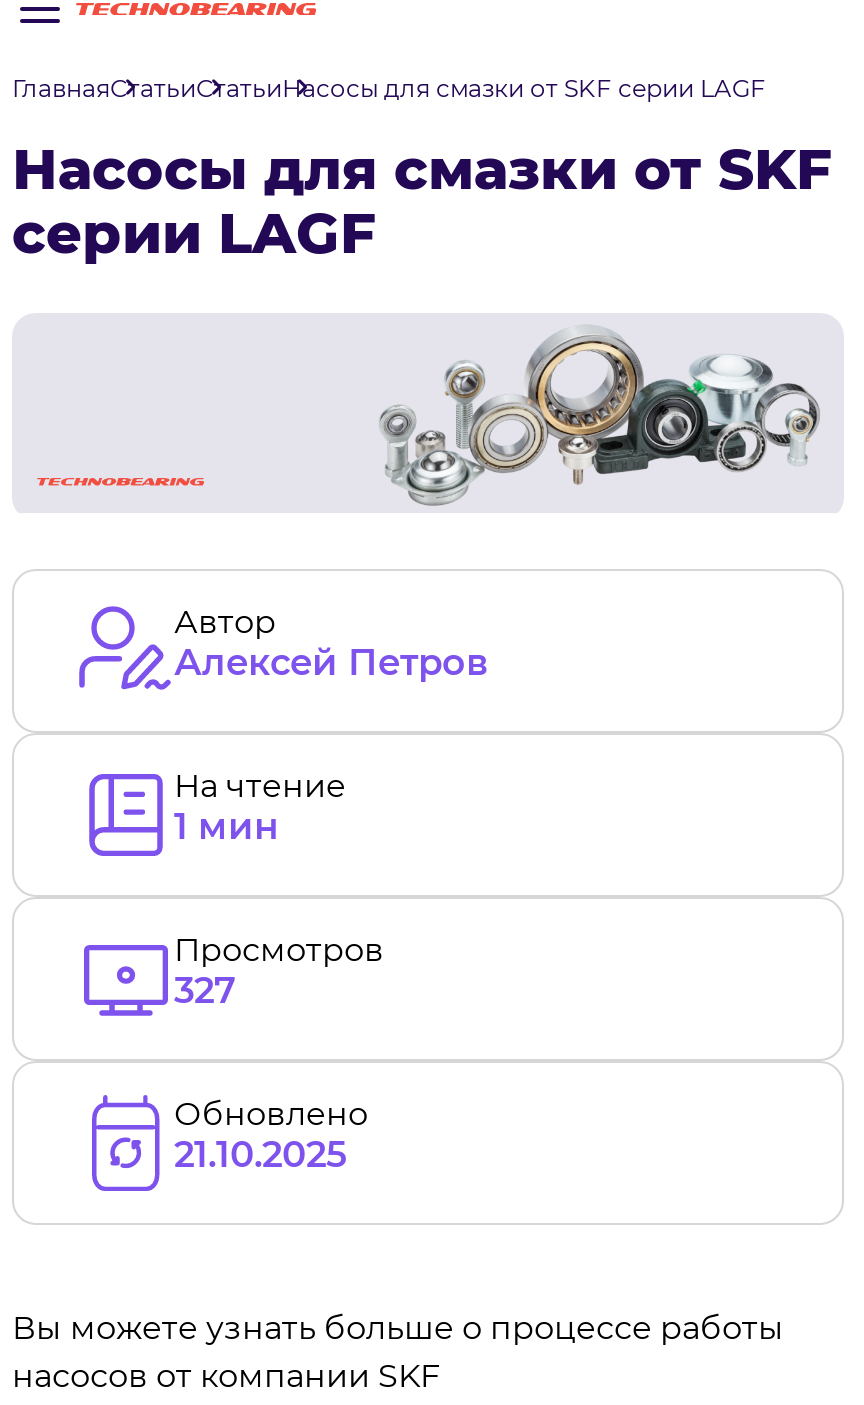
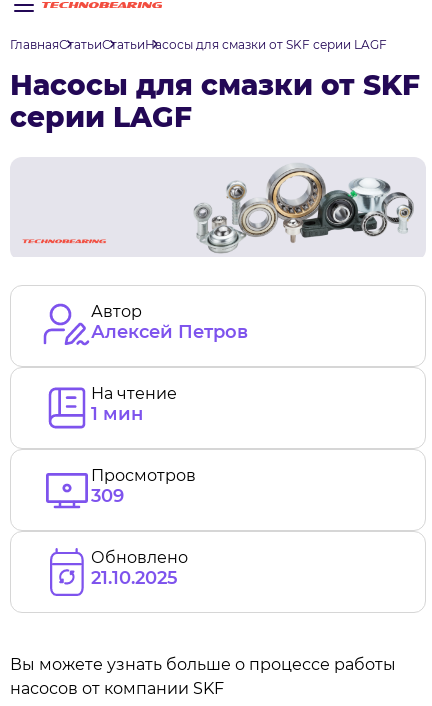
- 327
+ 309
